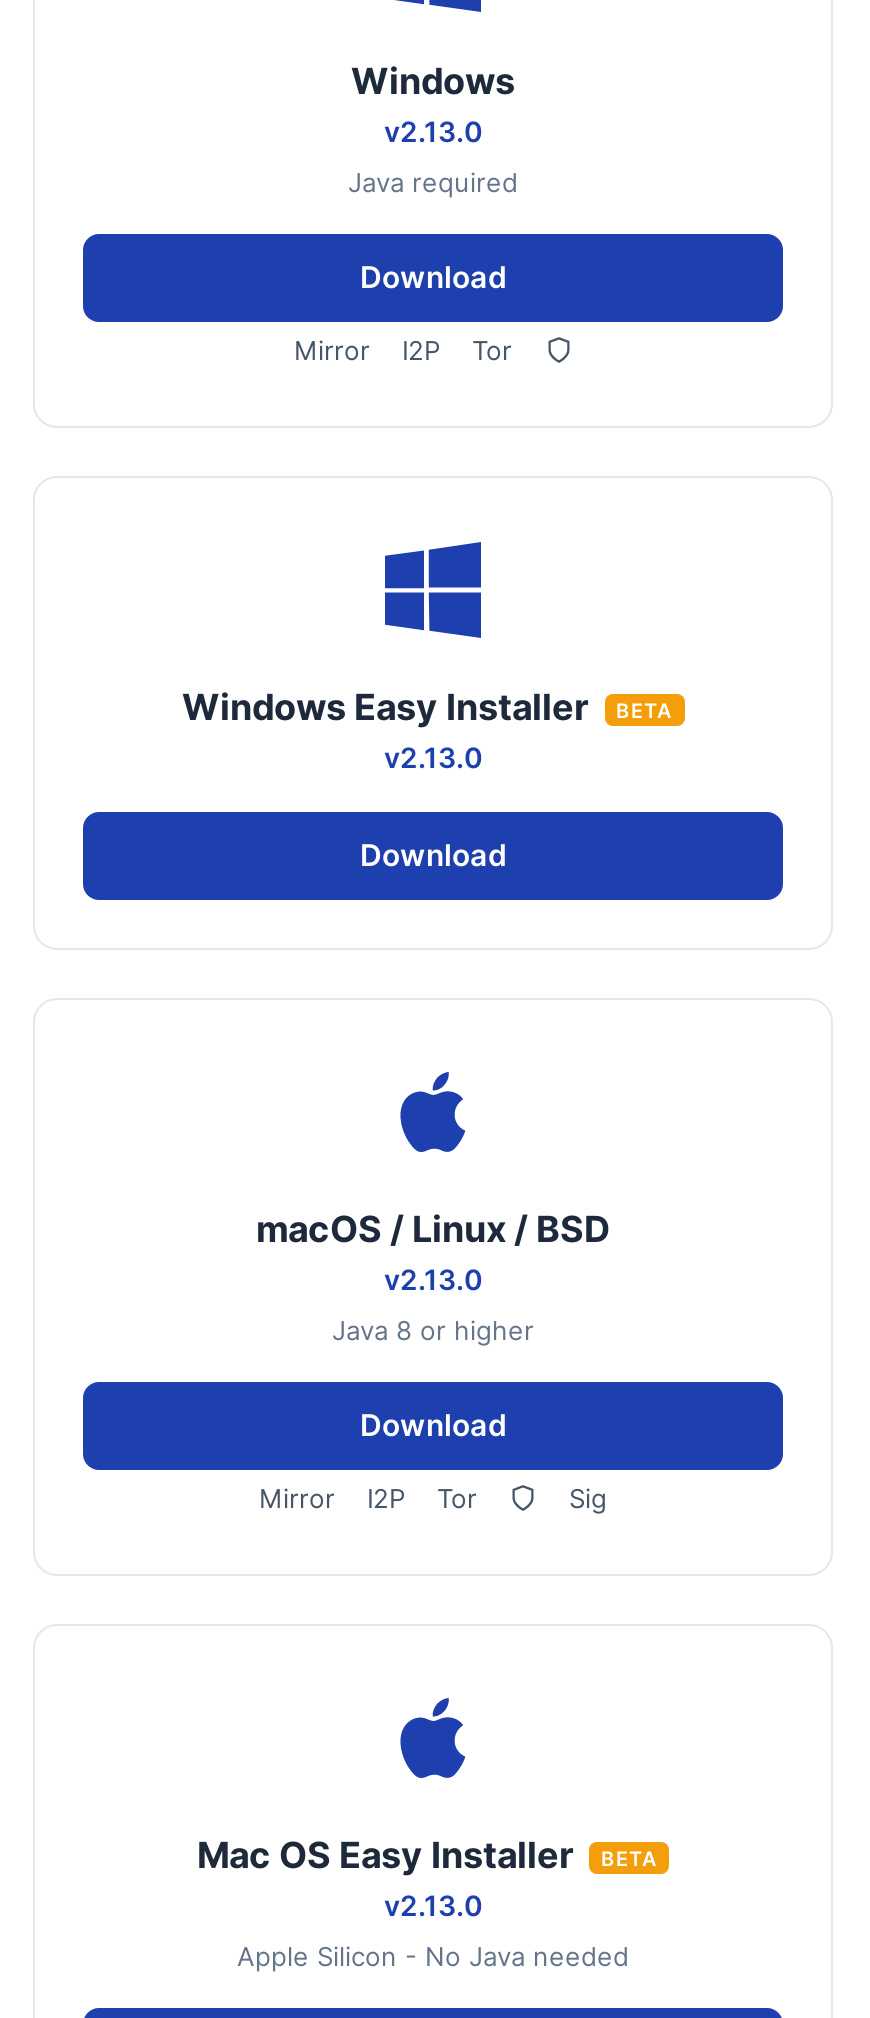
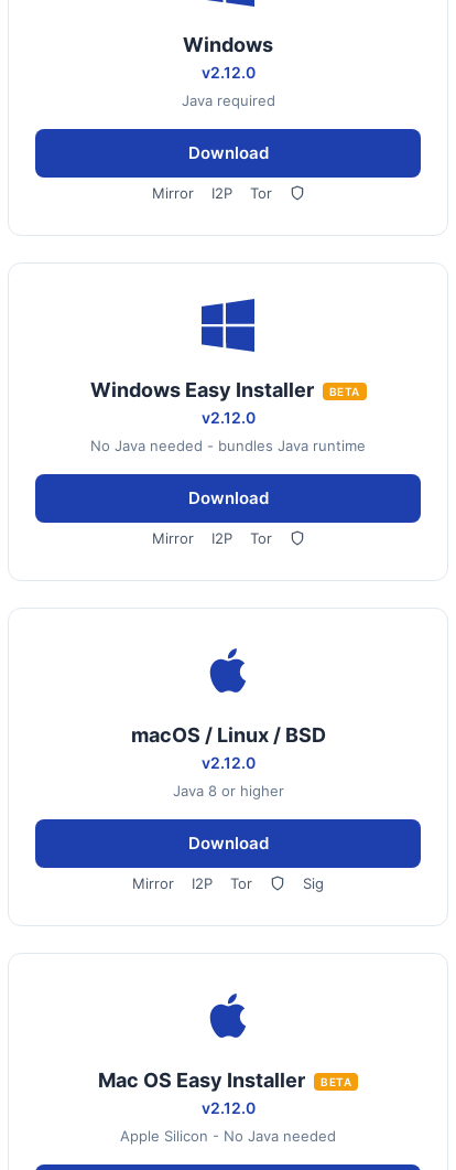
- v2.13.0
+ v2.12.0

- v2.13.0
+ v2.12.0
+ No Java needed - bundles Java runtime

+ Mirror
+ I2P
+ Tor

- v2.13.0
+ v2.12.0

- v2.13.0
+ v2.12.0
